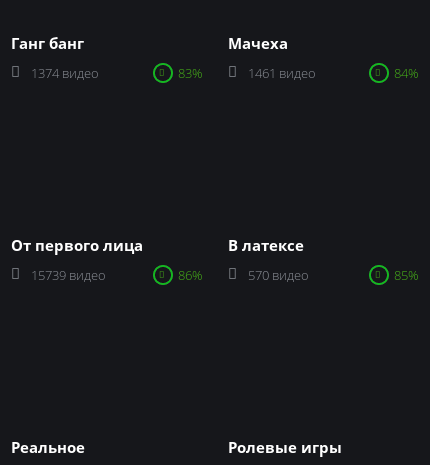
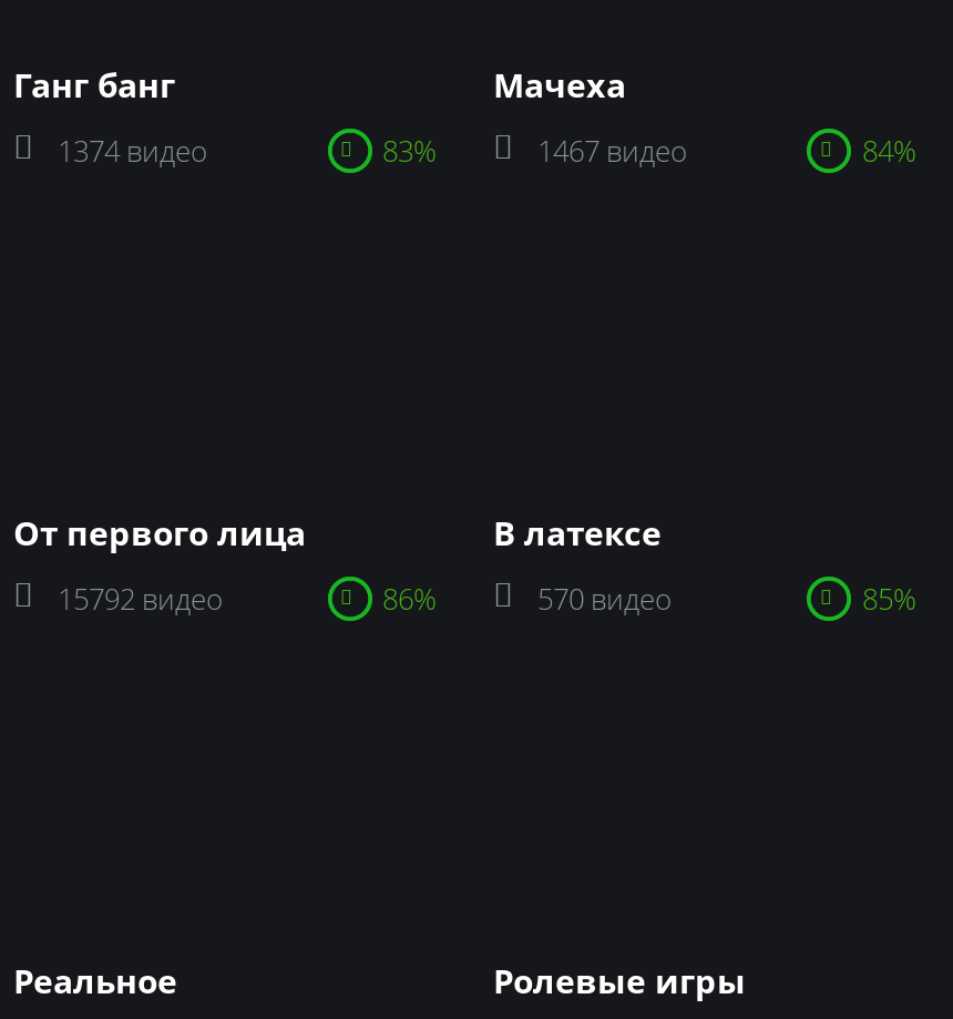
- 1461 видео
+ 1467 видео

- 15739 видео
+ 15792 видео
